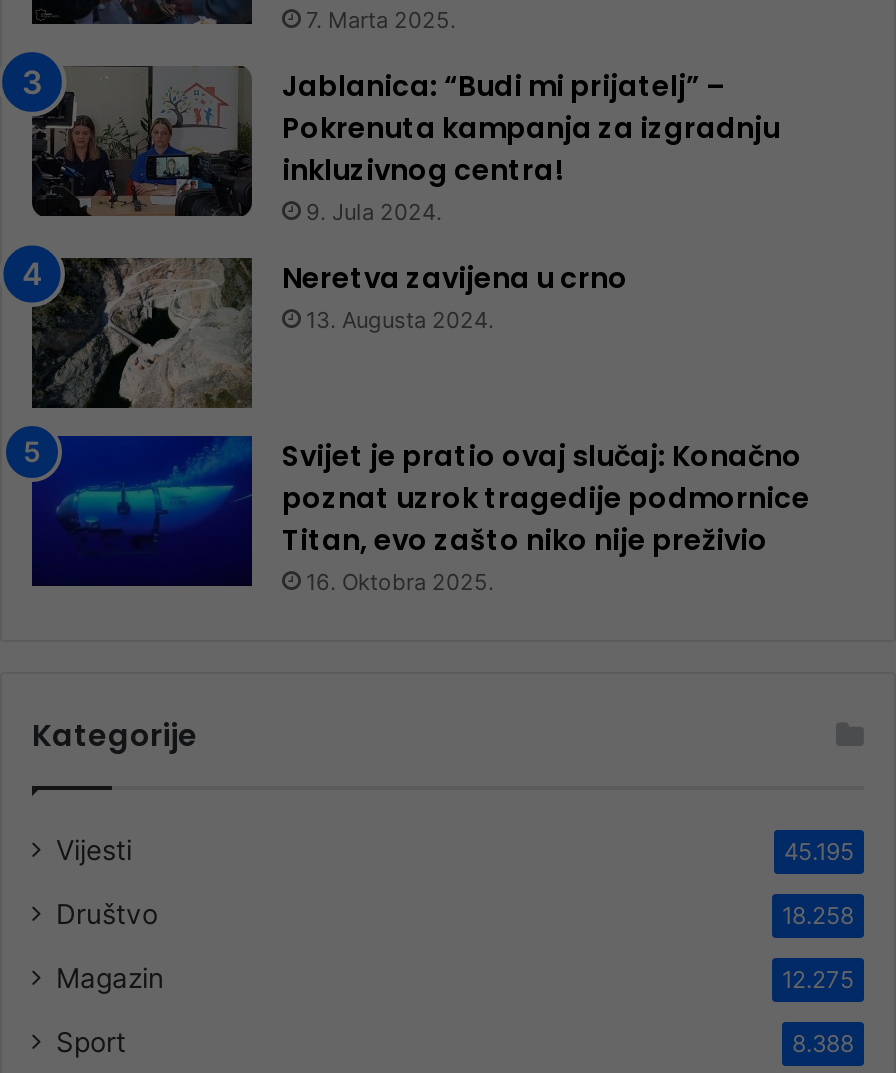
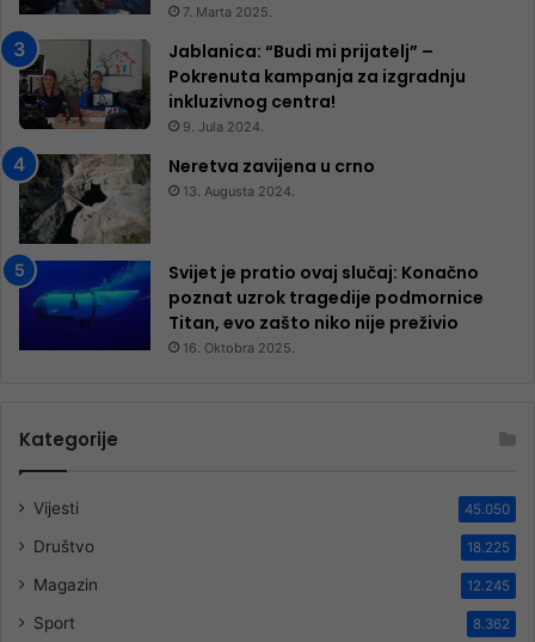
- 45.195
+ 45.050

- 18.258
+ 18.225

- 12.275
+ 12.245

- 8.388
+ 8.362
